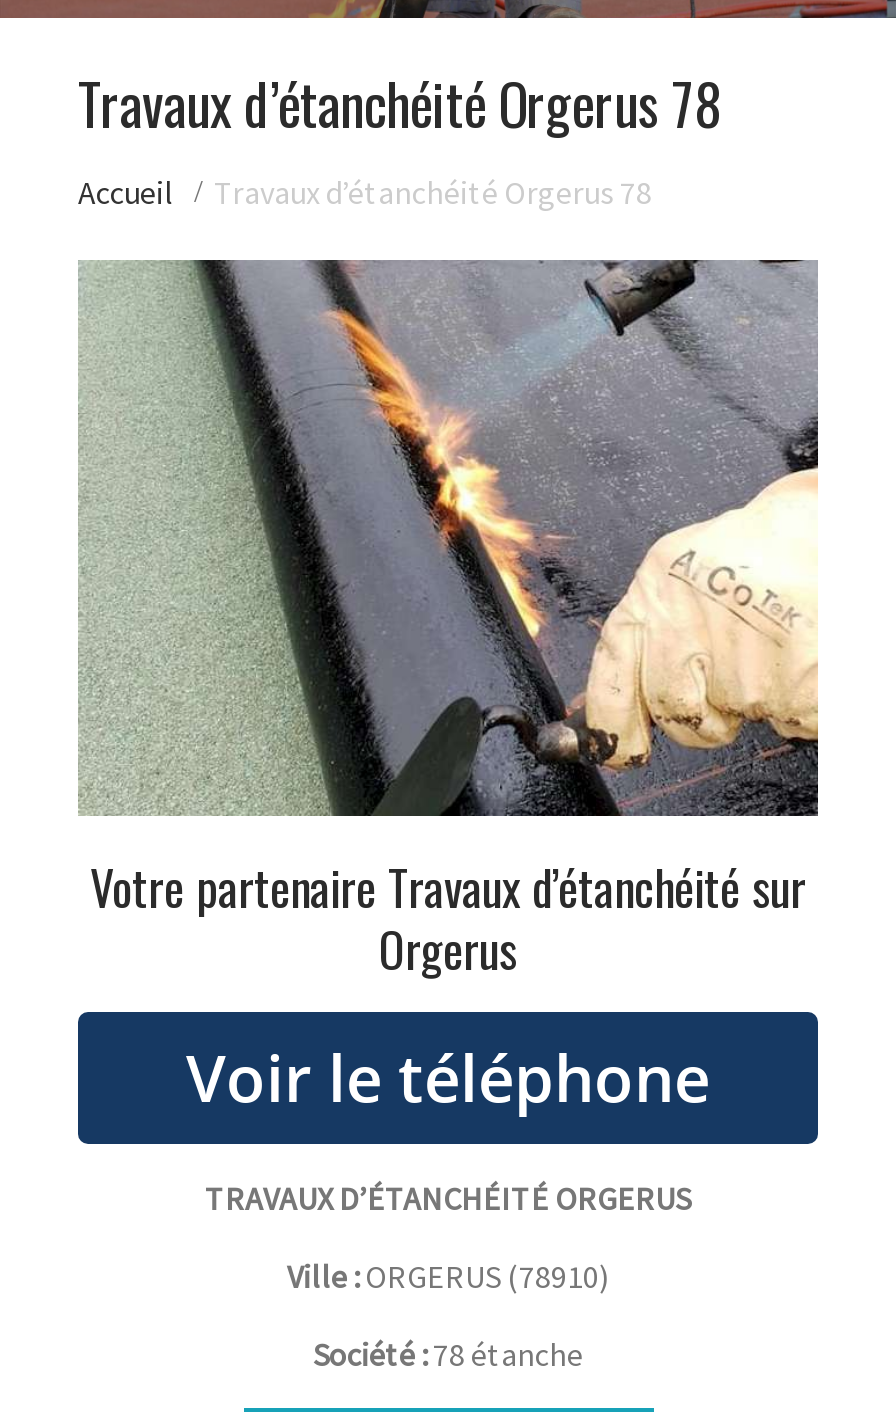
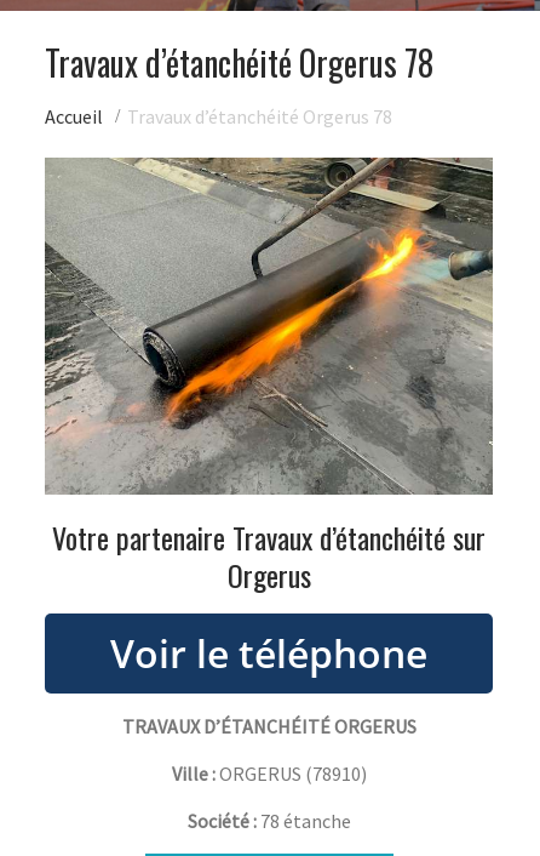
- [image]
+ [image]
